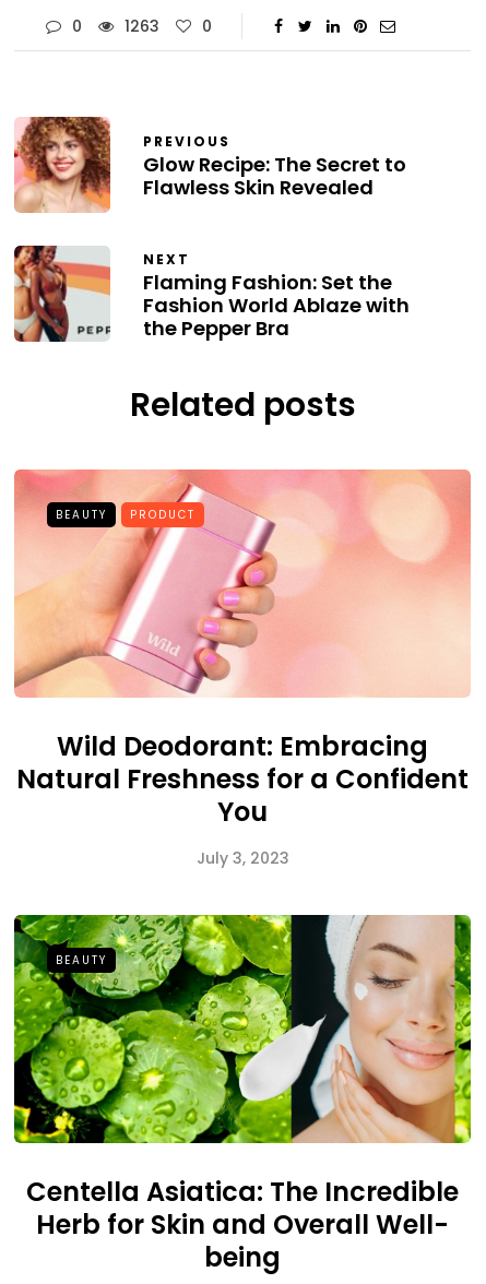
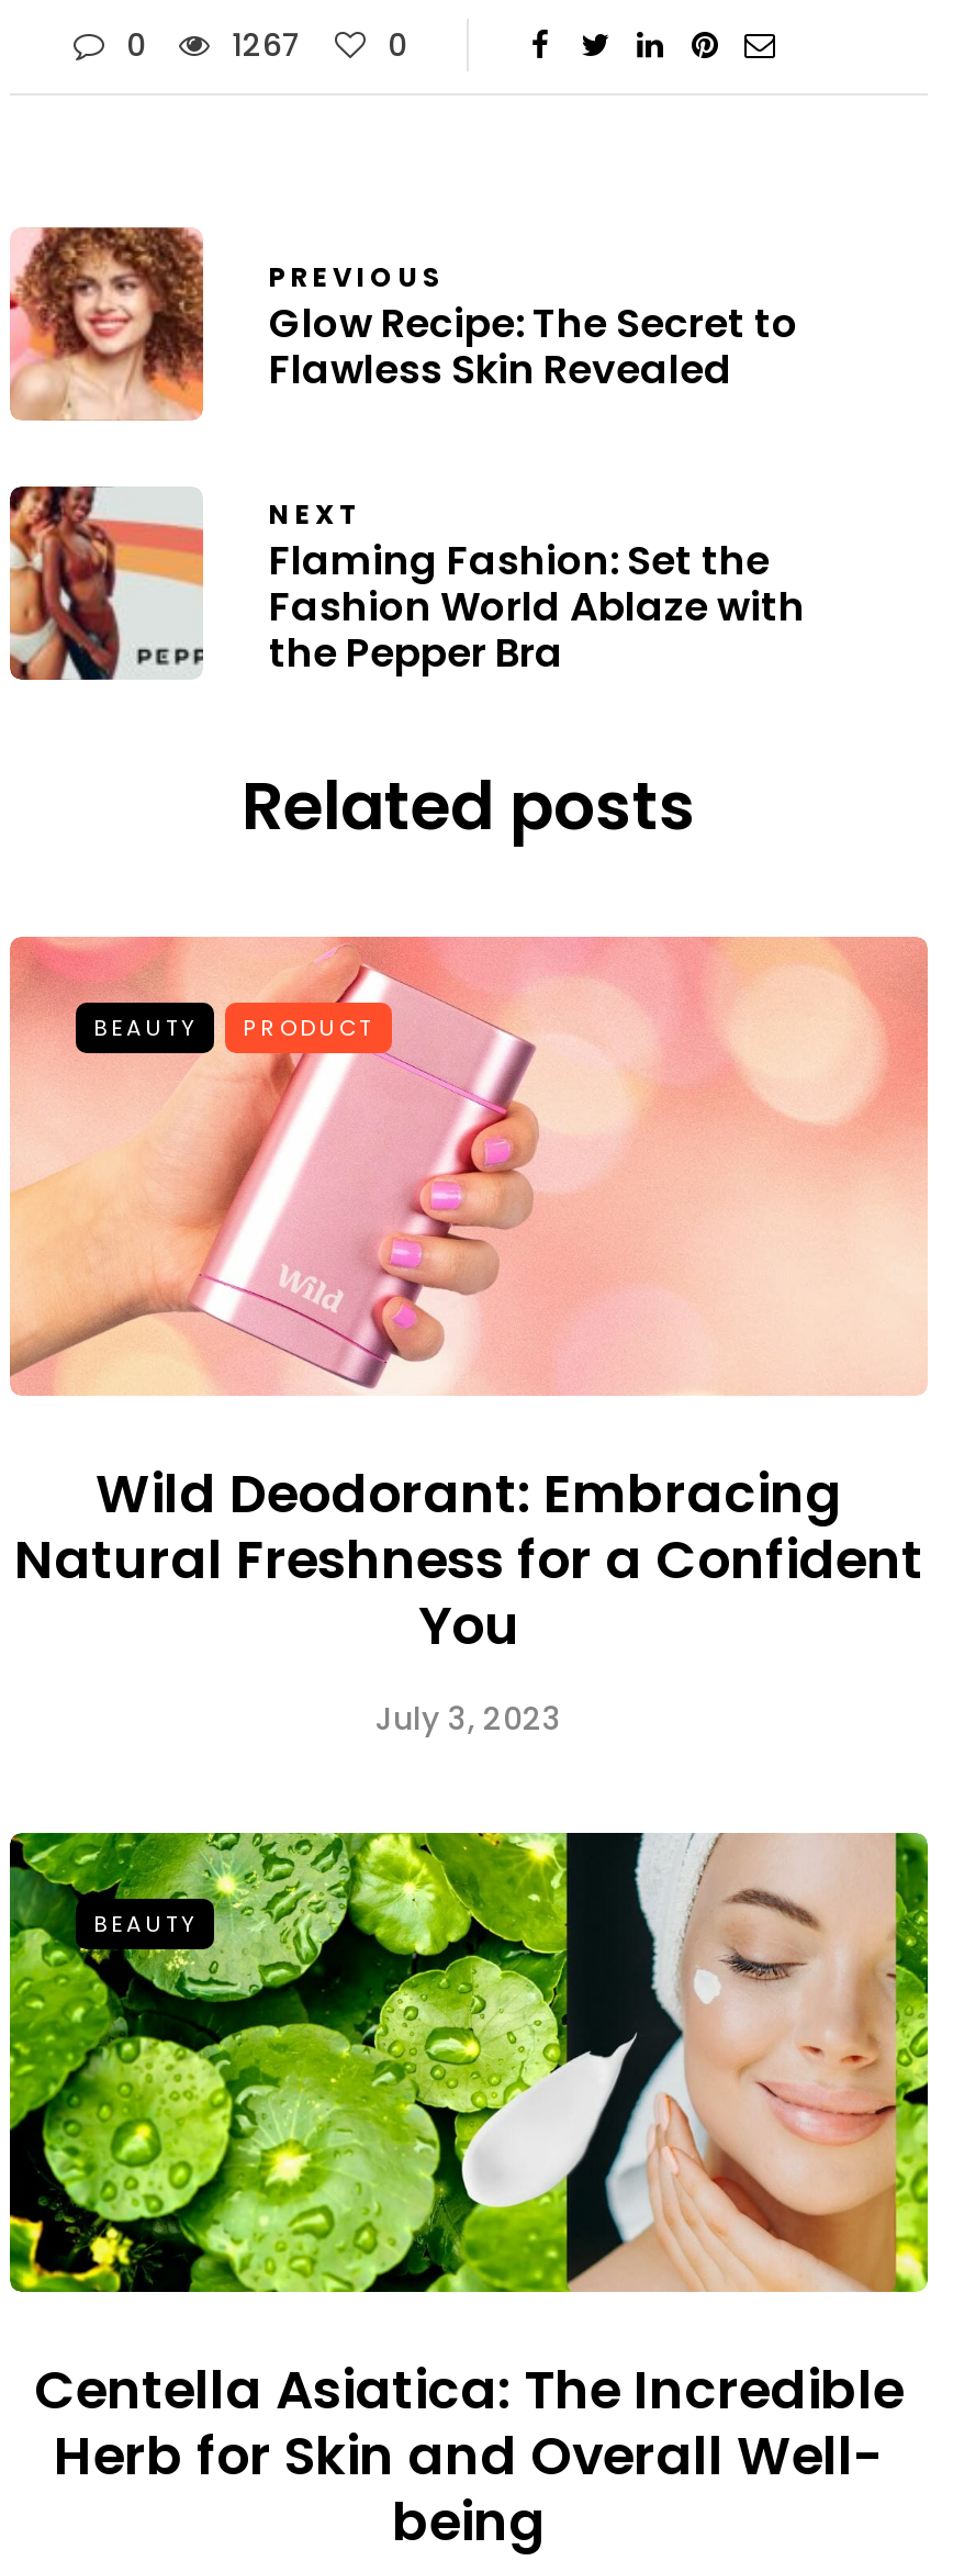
- 0 1263 0
+ 0 1267 0
